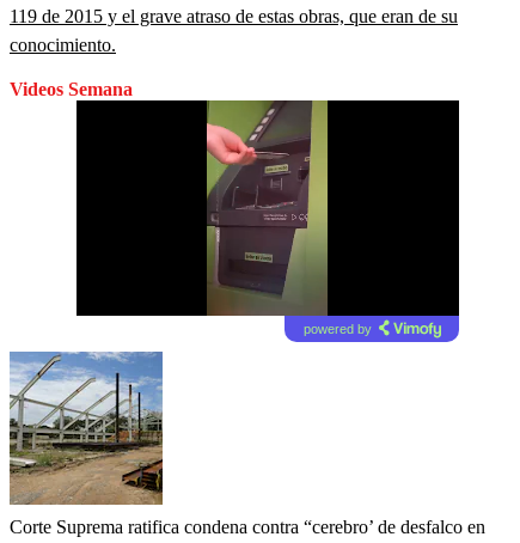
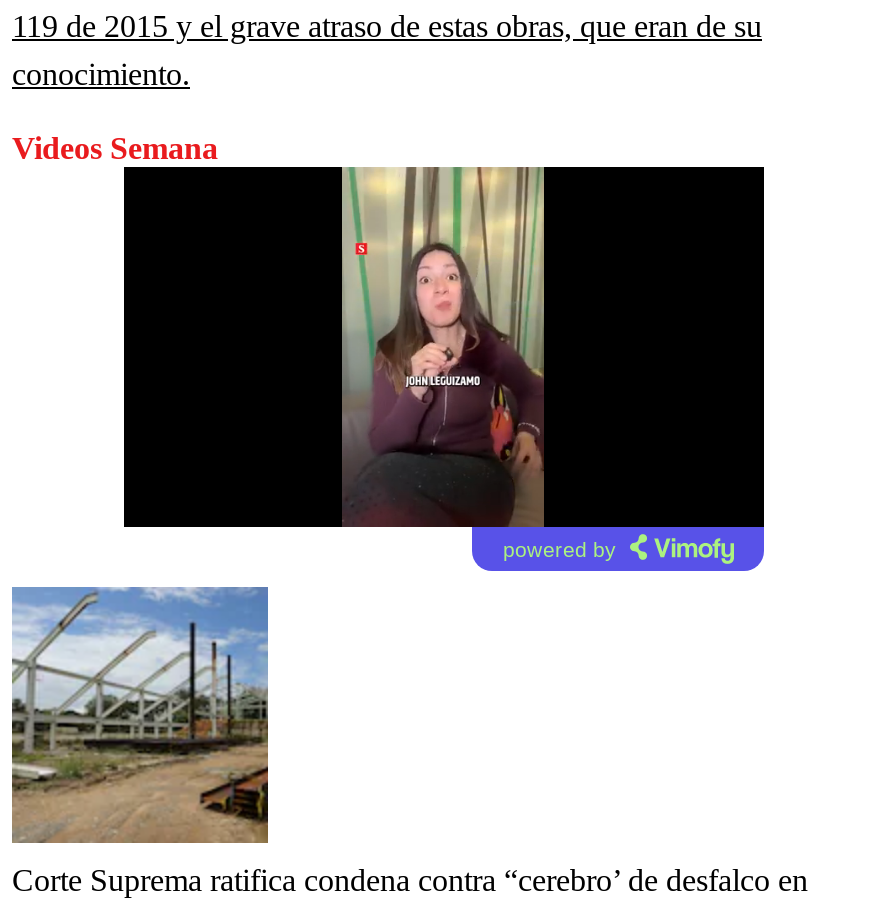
- [image]
+ [image]
